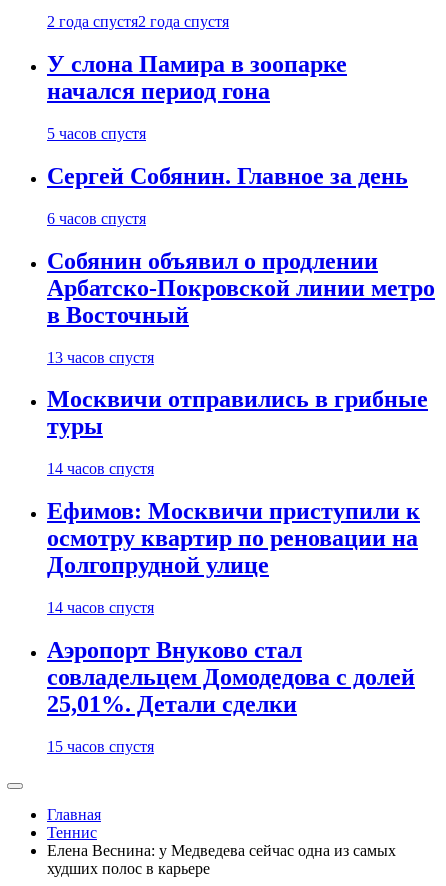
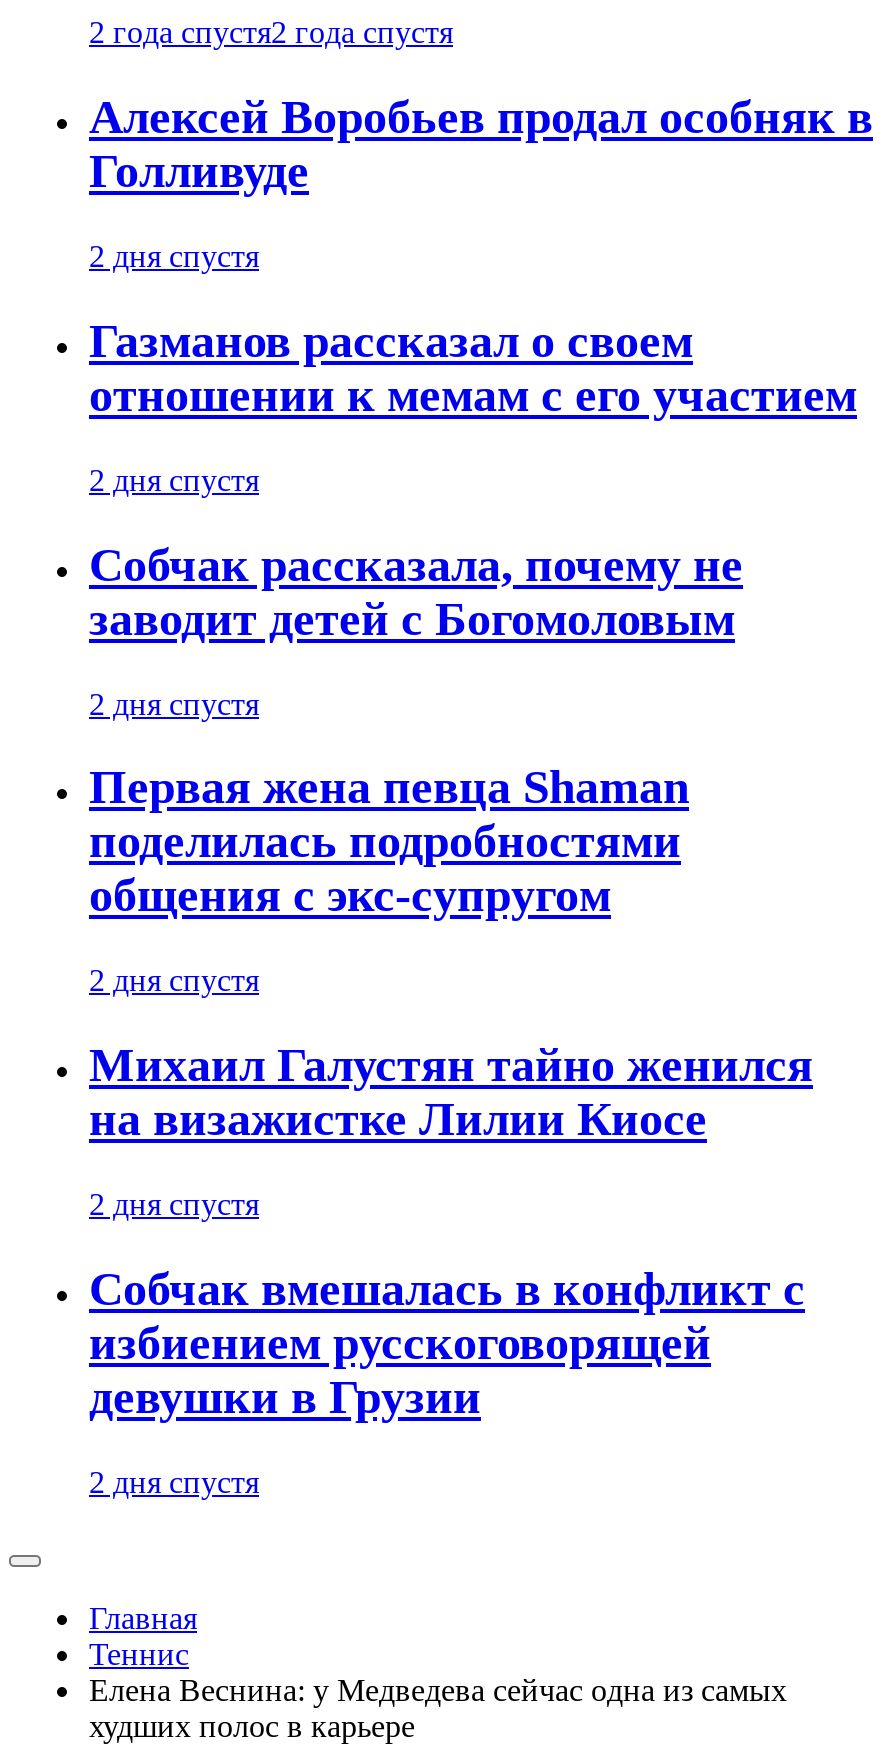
- У слона Памира в зоопарке
- начался период гона
+ Алексей Воробьев продал особняк в
+ Голливуде

- 5 часов спустя
+ 2 дня спустя

- Сергей Собянин. Главное за день
+ Газманов рассказал о своем
+ отношении к мемам с его участием

- 6 часов спустя
+ 2 дня спустя

- Собянин объявил о продлении
- Арбатско-Покровской линии метро
- в Восточный
+ Собчак рассказала, почему не
+ заводит детей с Богомоловым

- 13 часов спустя
+ 2 дня спустя

- Москвичи отправились в грибные
- туры
+ Первая жена певца Shaman
+ поделилась подробностями
+ общения с экс-супругом

- 14 часов спустя
+ 2 дня спустя

- Ефимов: Москвичи приступили к
- осмотру квартир по реновации на
- Долгопрудной улице
+ Михаил Галустян тайно женился
+ на визажистке Лилии Киосе

- 14 часов спустя
+ 2 дня спустя

- Аэропорт Внуково стал
- совладельцем Домодедова с долей
- 25,01%. Детали сделки
+ Собчак вмешалась в конфликт с
+ избиением русскоговорящей
+ девушки в Грузии

- 15 часов спустя
+ 2 дня спустя
